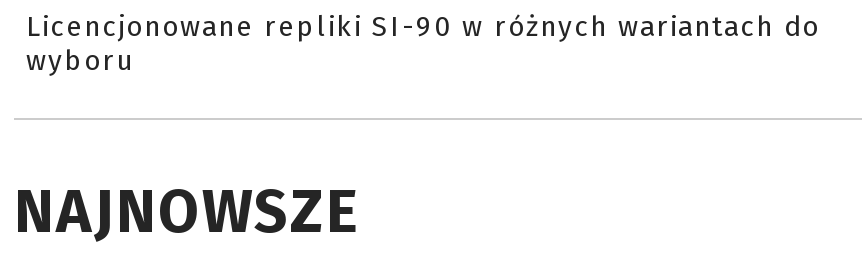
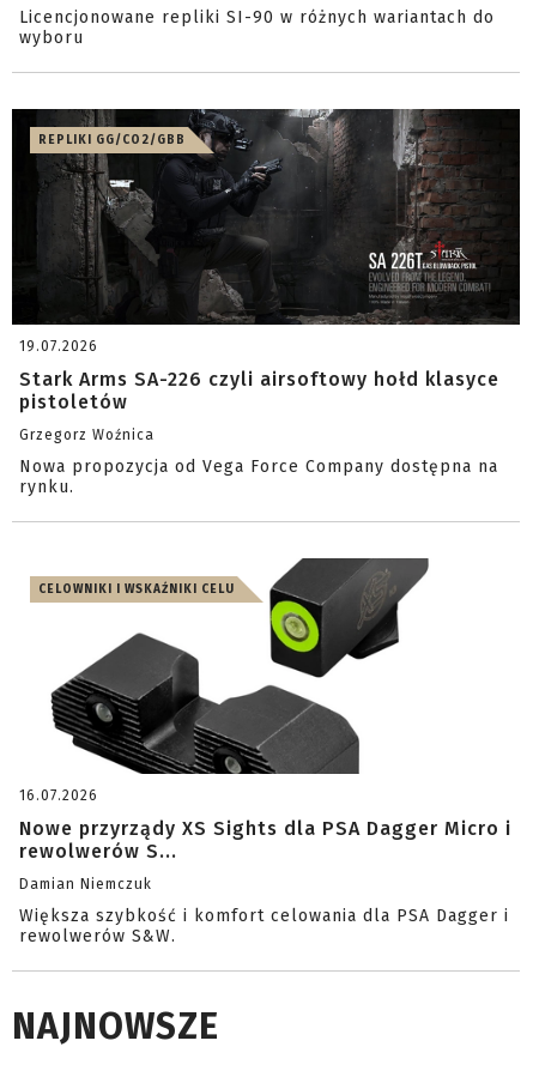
+ [image]
+ REPLIKI GG/CO2/GBB

+ 19.07.2026
+ Stark Arms SA-226 czyli airsoftowy hołd klasyce
+ pistoletów
+ Grzegorz Woźnica
+ Nowa propozycja od Vega Force Company dostępna na
+ rynku.

+ 16.07.2026
+ Nowe przyrządy XS Sights dla PSA Dagger Micro i
+ rewolwerów S...
+ Damian Niemczuk
+ Większa szybkość i komfort celowania dla PSA Dagger i
+ rewolwerów S&W.

+ [image]
+ CELOWNIKI I WSKAŹNIKI CELU
